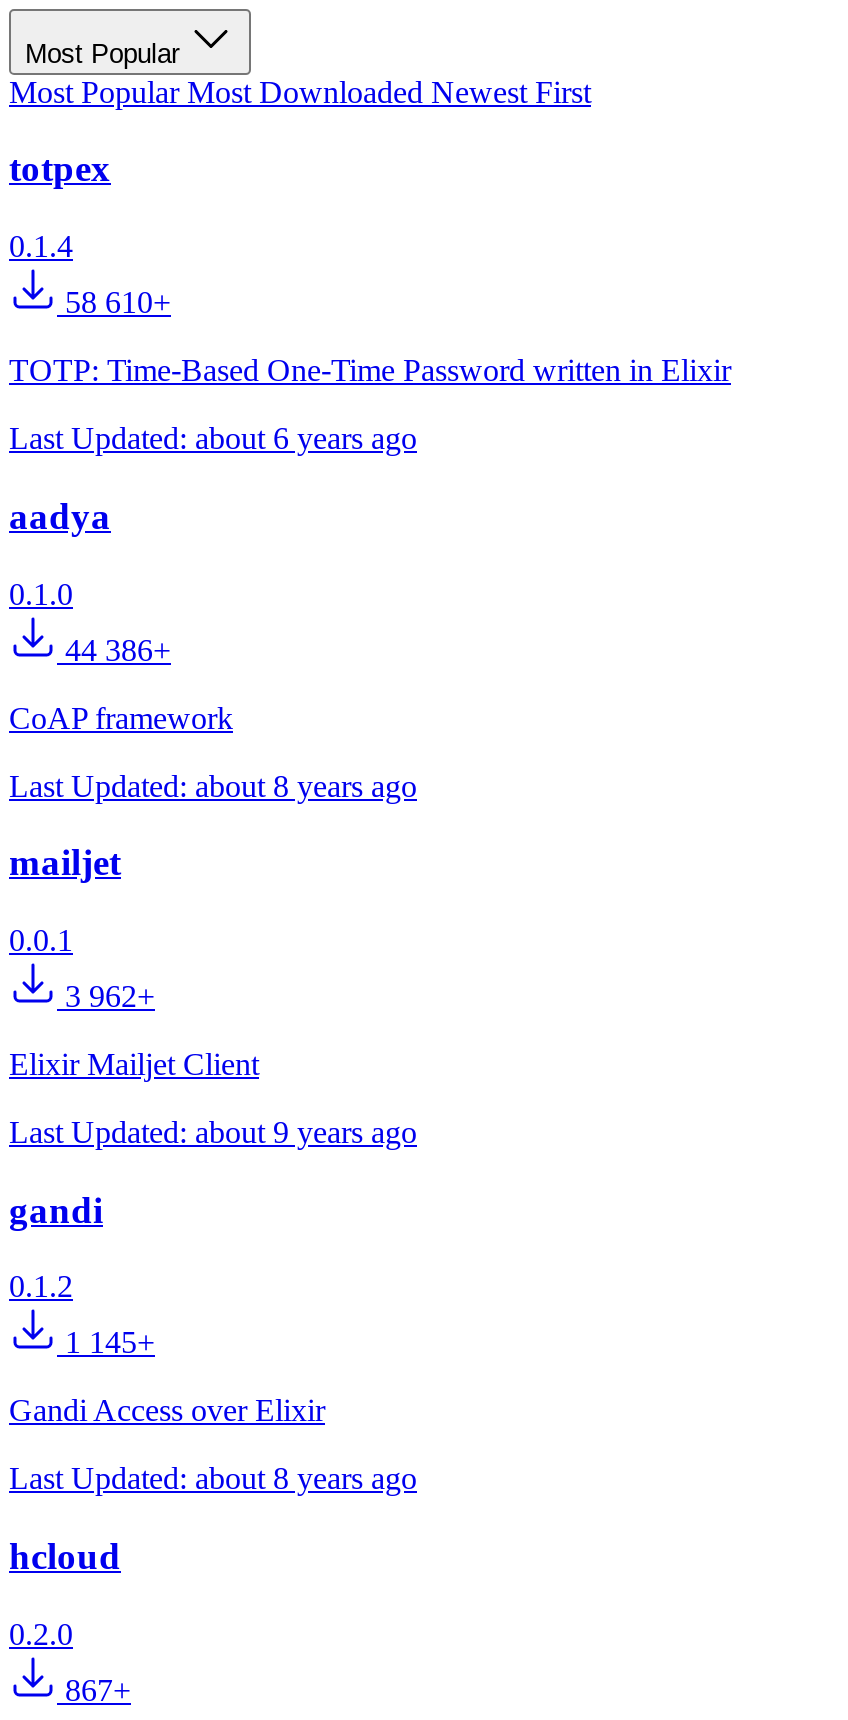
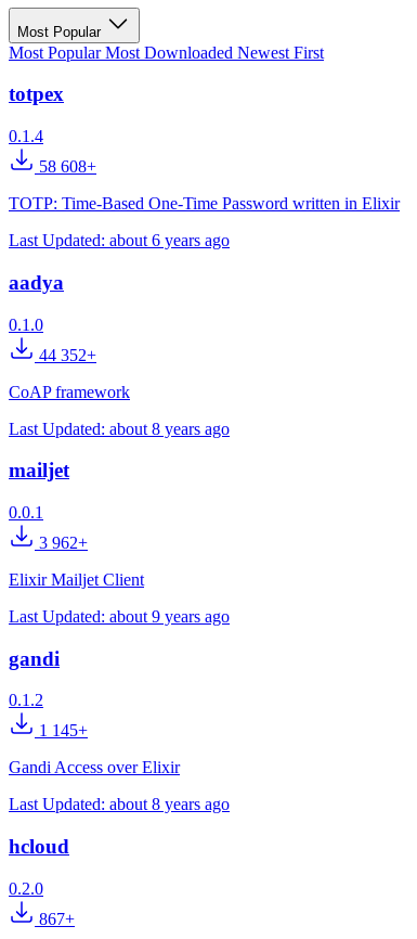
- 58 610+
+ 58 608+

- 44 386+
+ 44 352+
